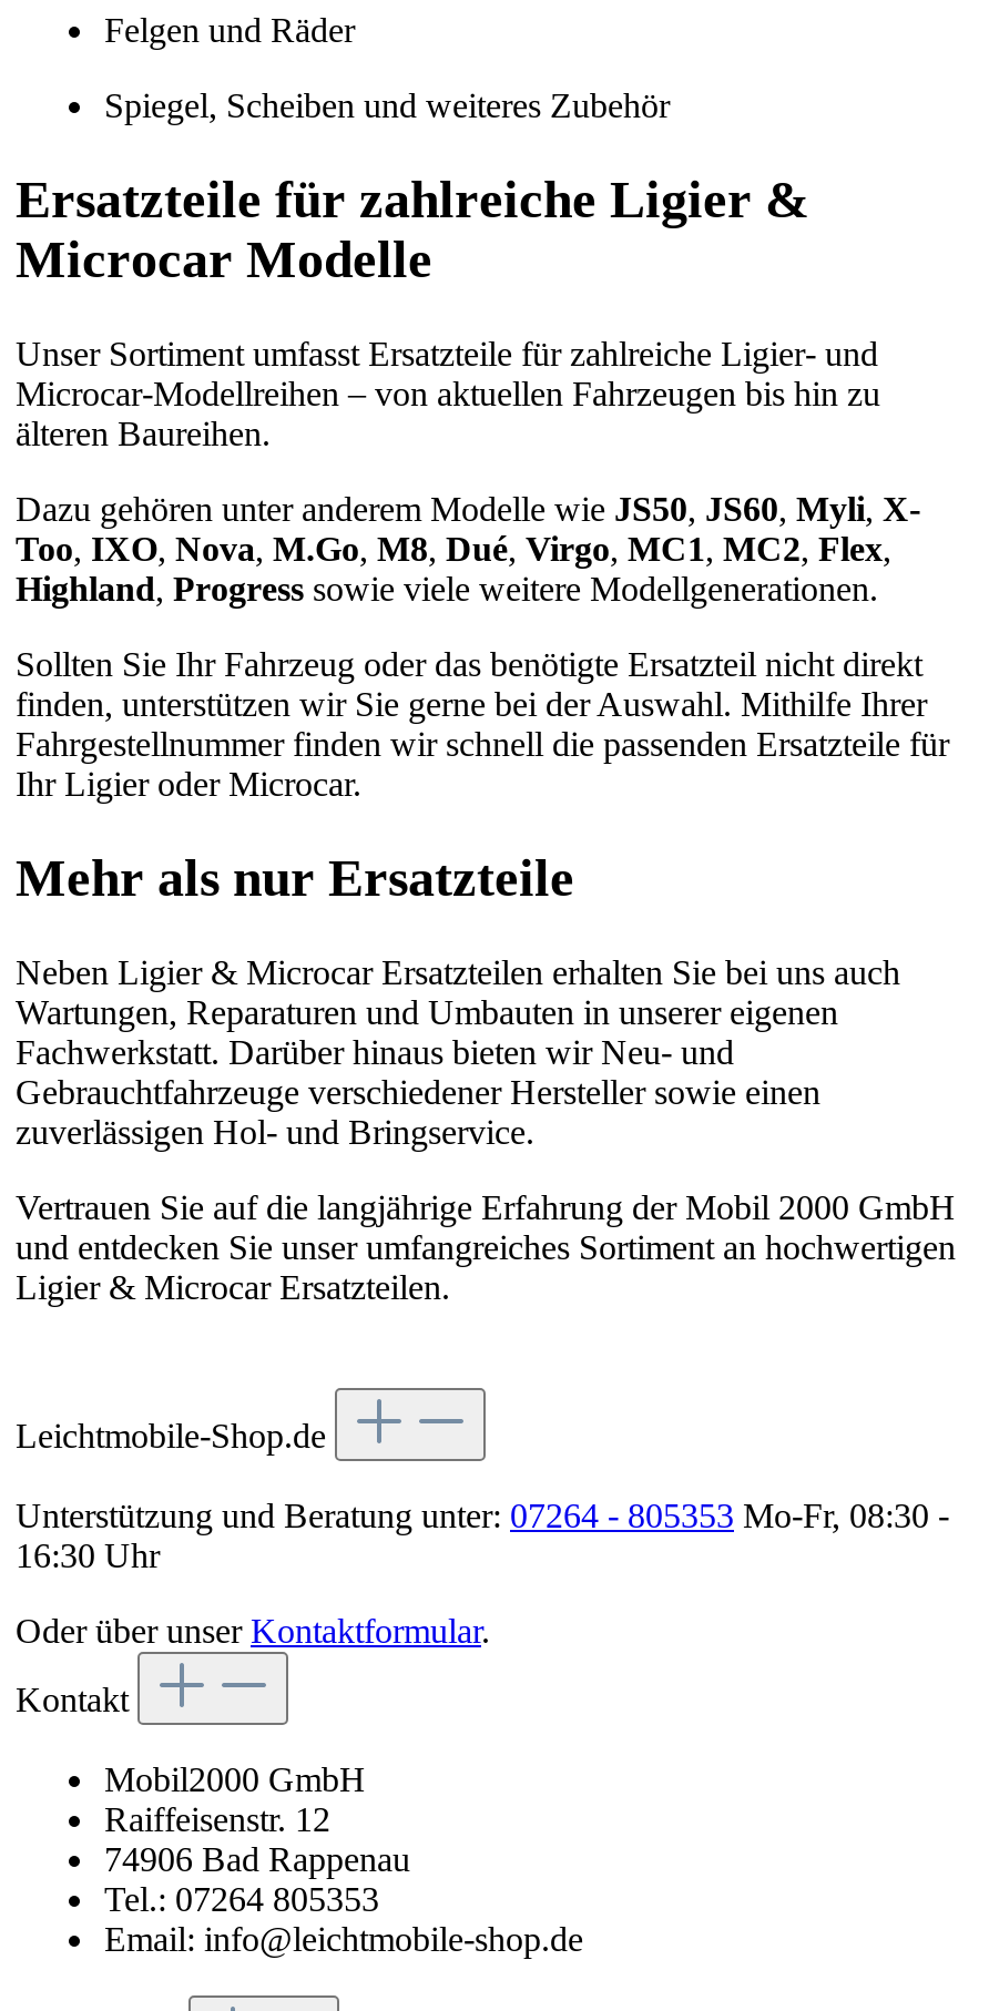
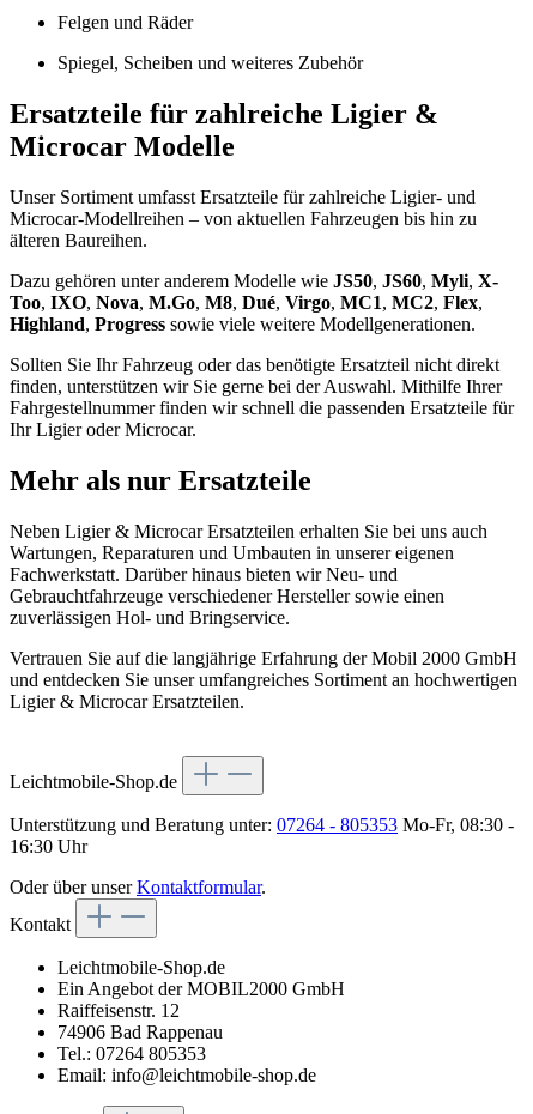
- Mobil2000 GmbH
+ Leichtmobile-Shop.de
+ Ein Angebot der MOBIL2000 GmbH
